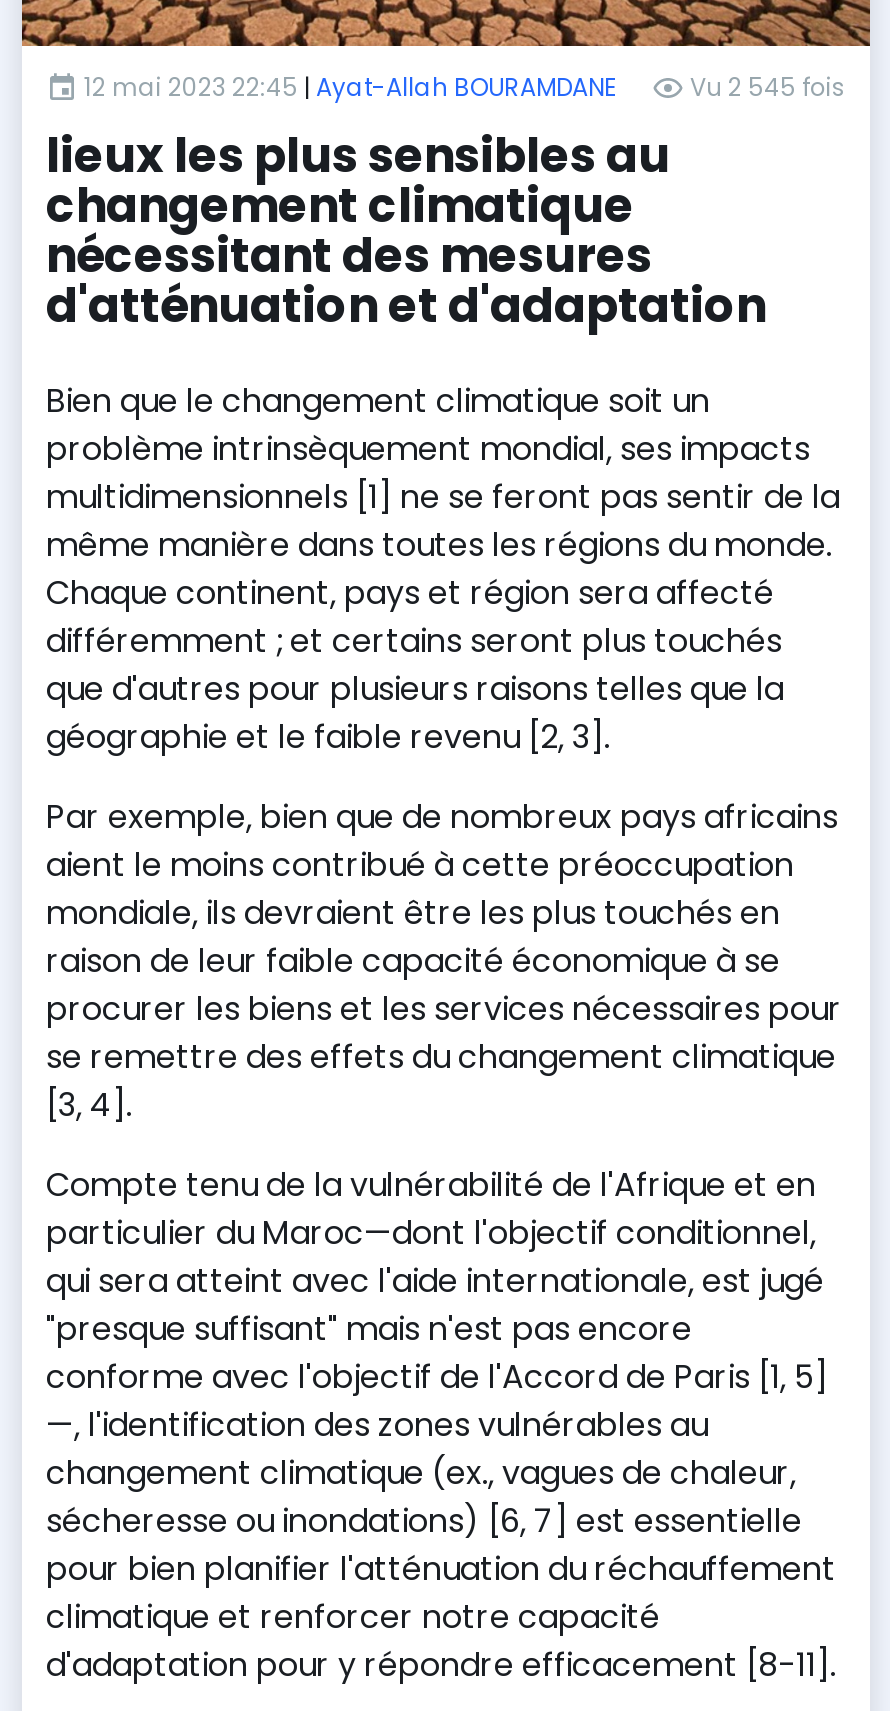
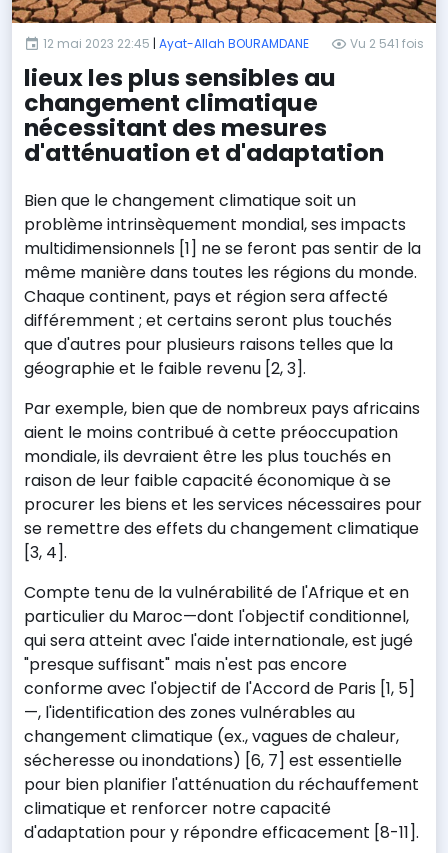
- Vu 2 545 fois
+ Vu 2 541 fois
